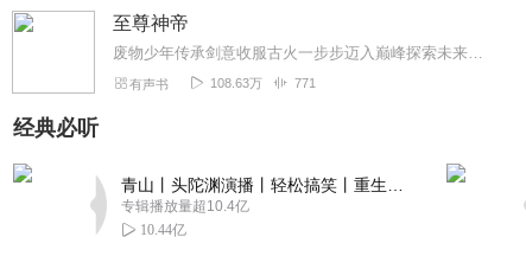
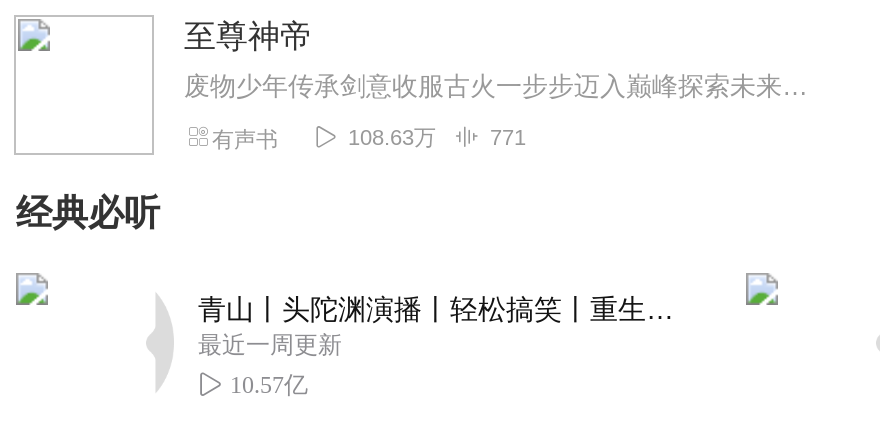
- 专辑播放量超10.4亿
- 10.44亿
+ 最近一周更新
+ 10.57亿
